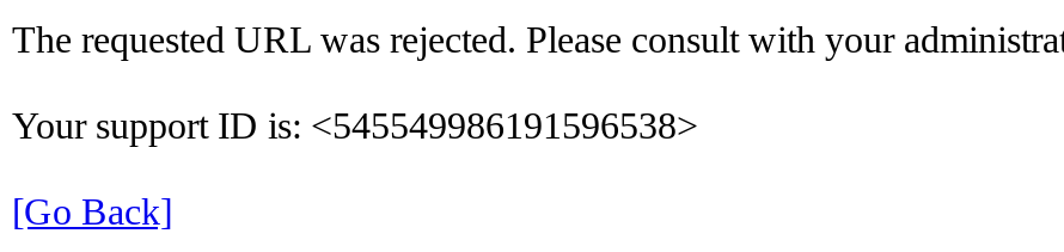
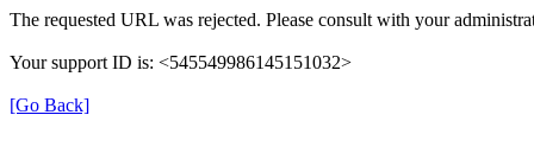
- Your support ID is: <545549986191596538>
+ Your support ID is: <545549986145151032>
